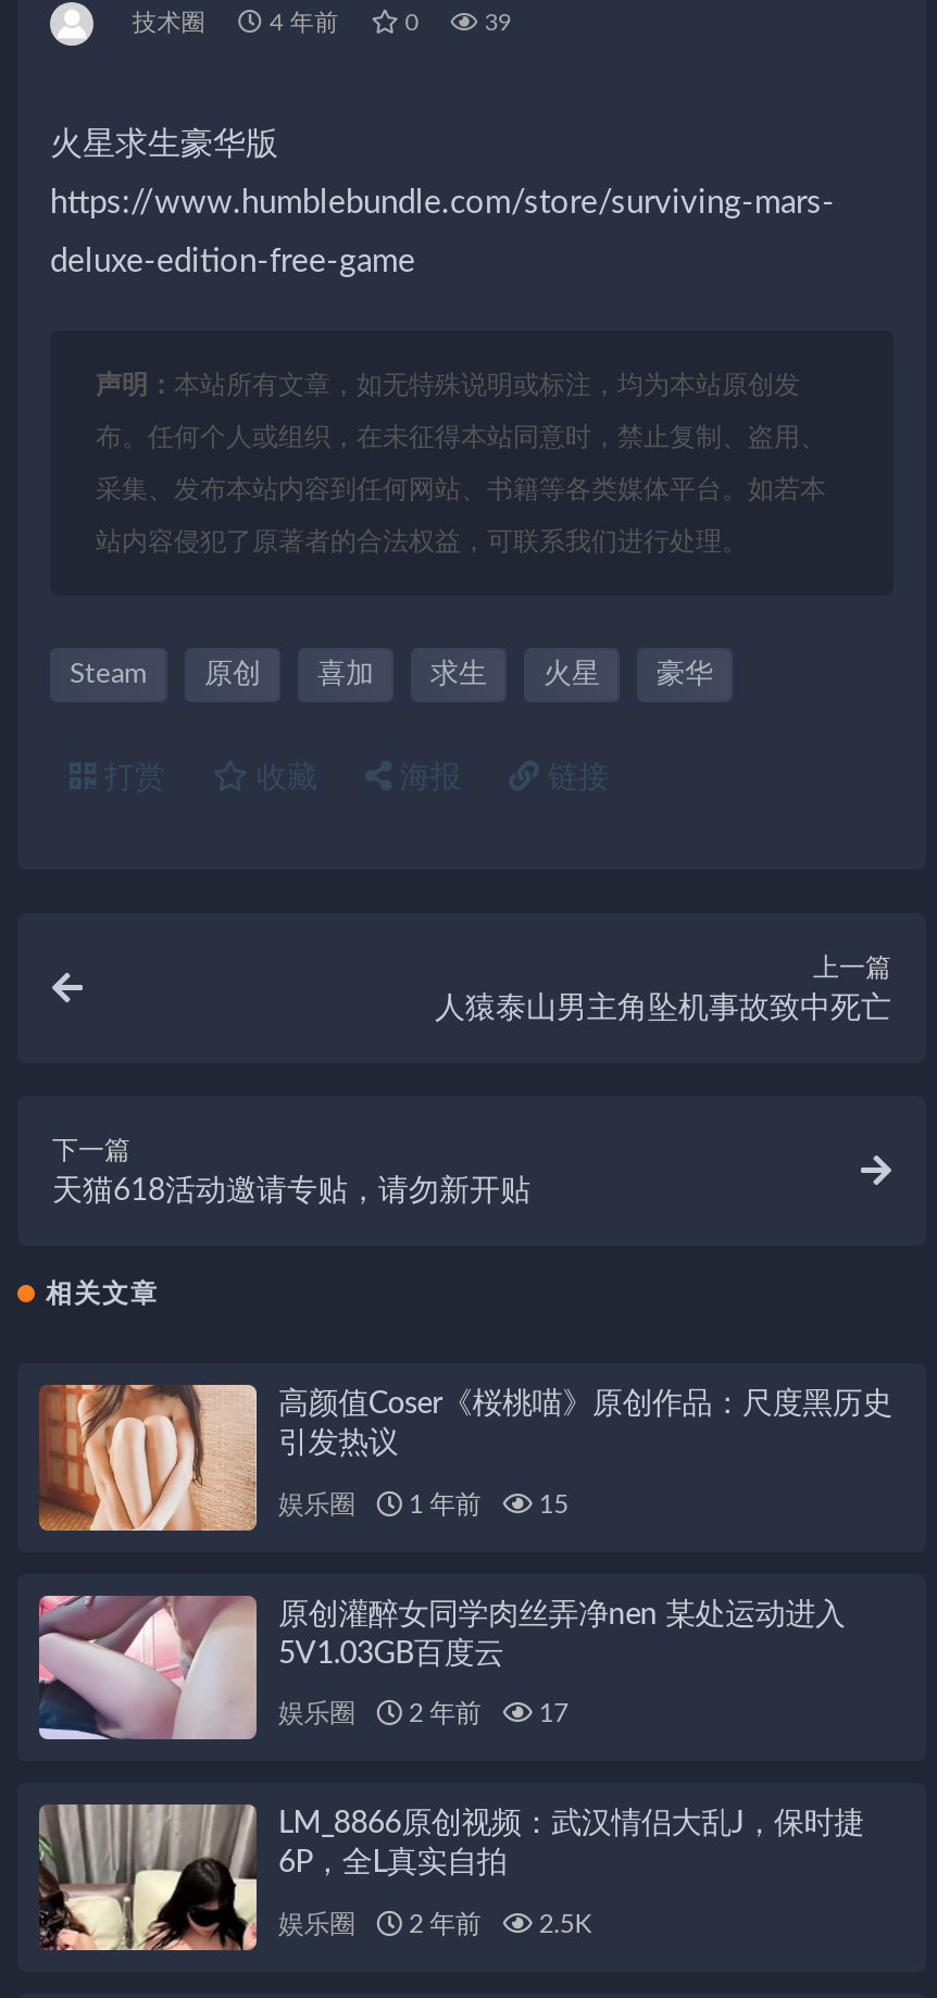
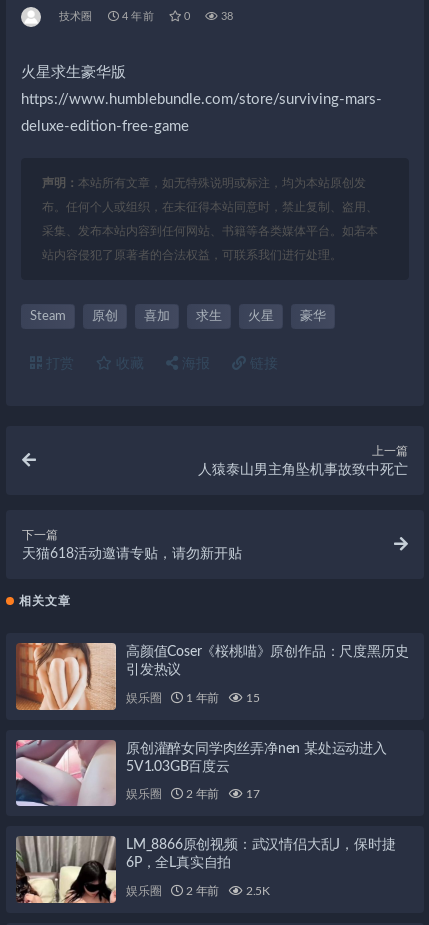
- 39
+ 38
